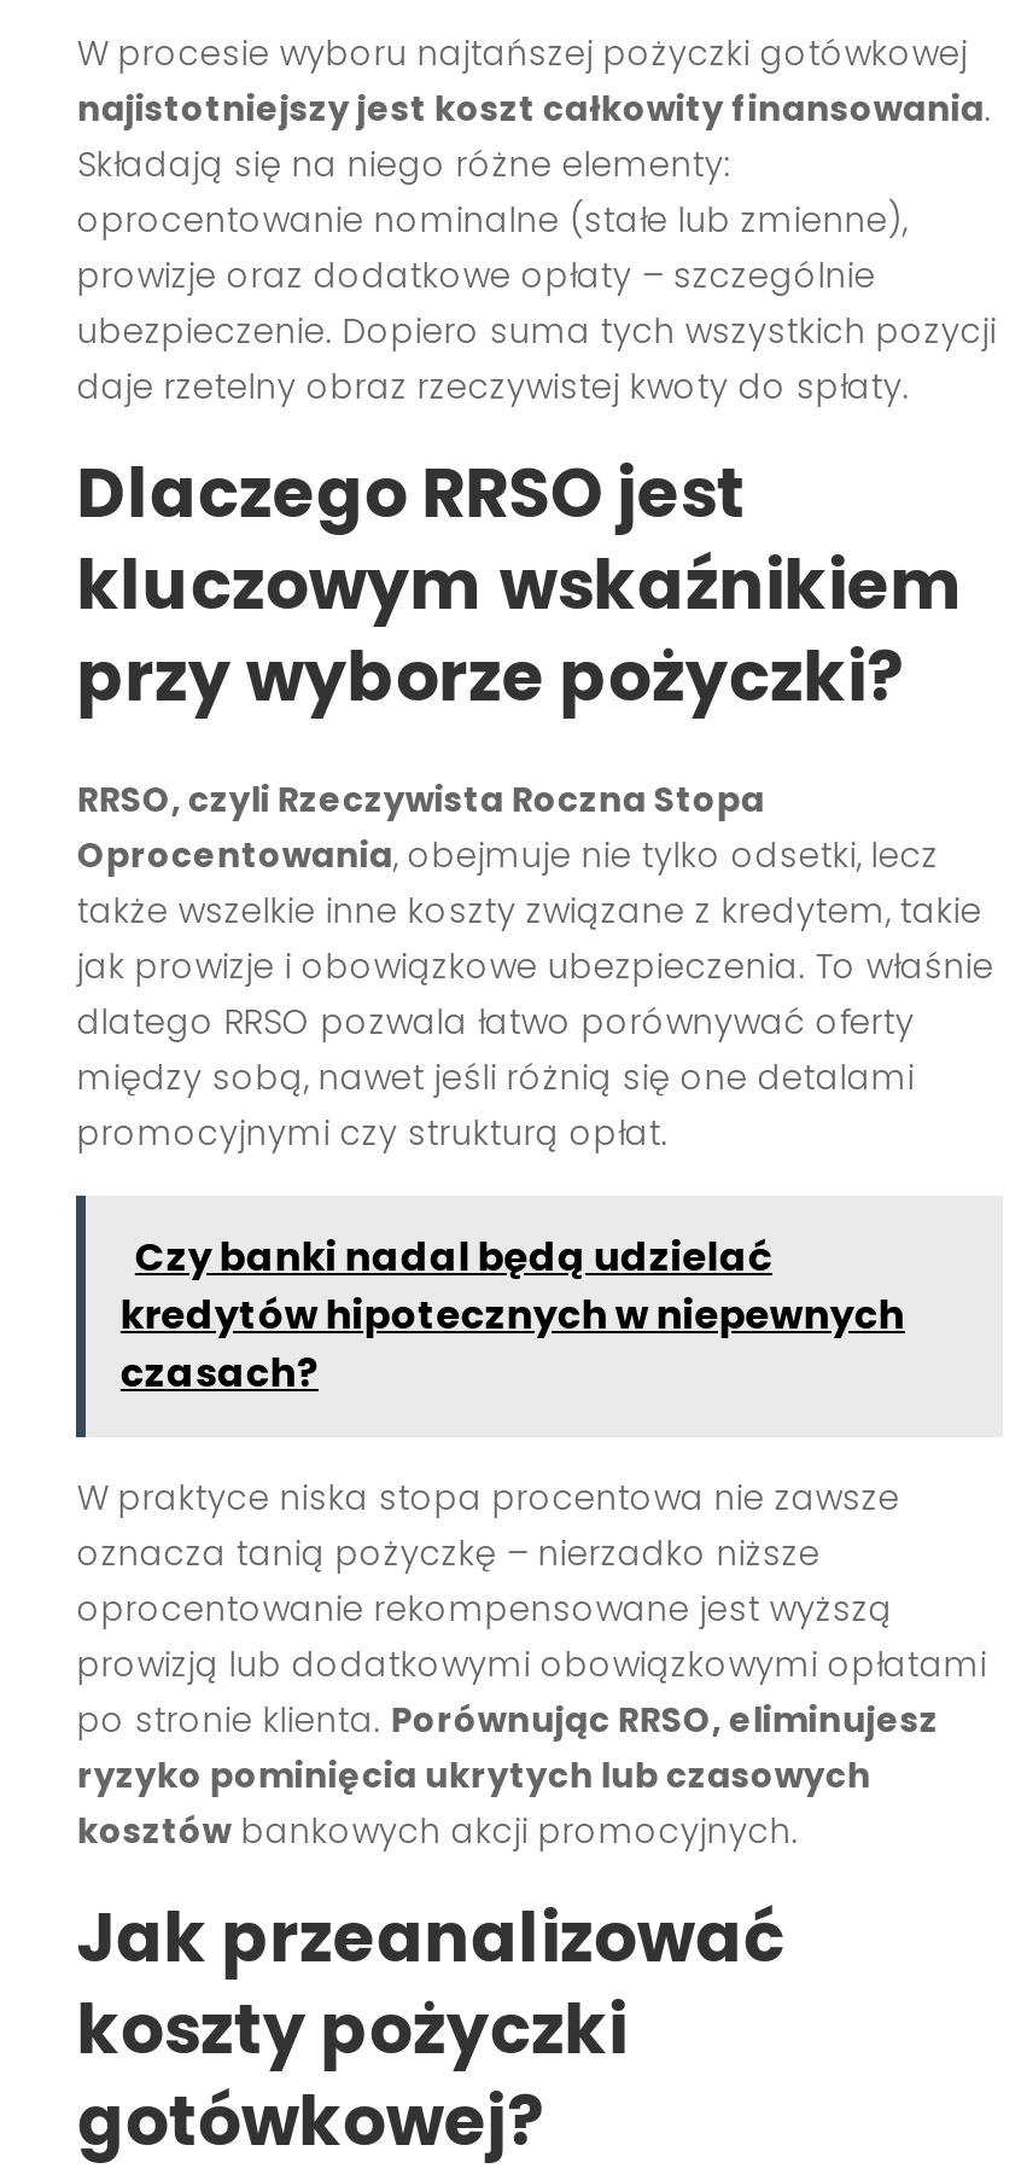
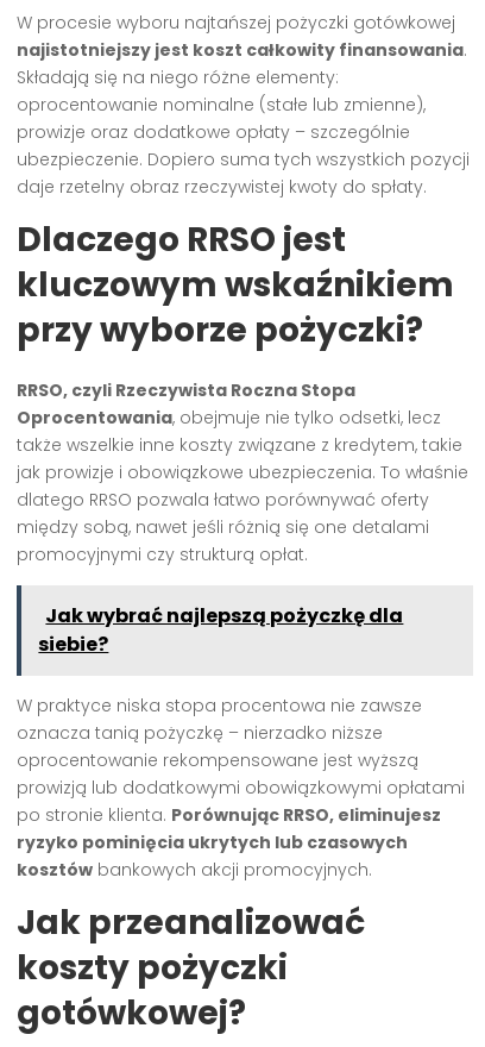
- Czy banki nadal będą udzielać
- kredytów hipotecznych w niepewnych
- czasach?
+ Jak wybrać najlepszą pożyczkę dla
+ siebie?
